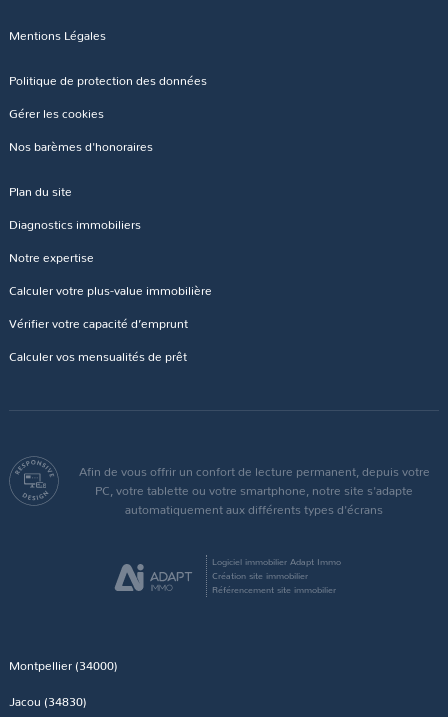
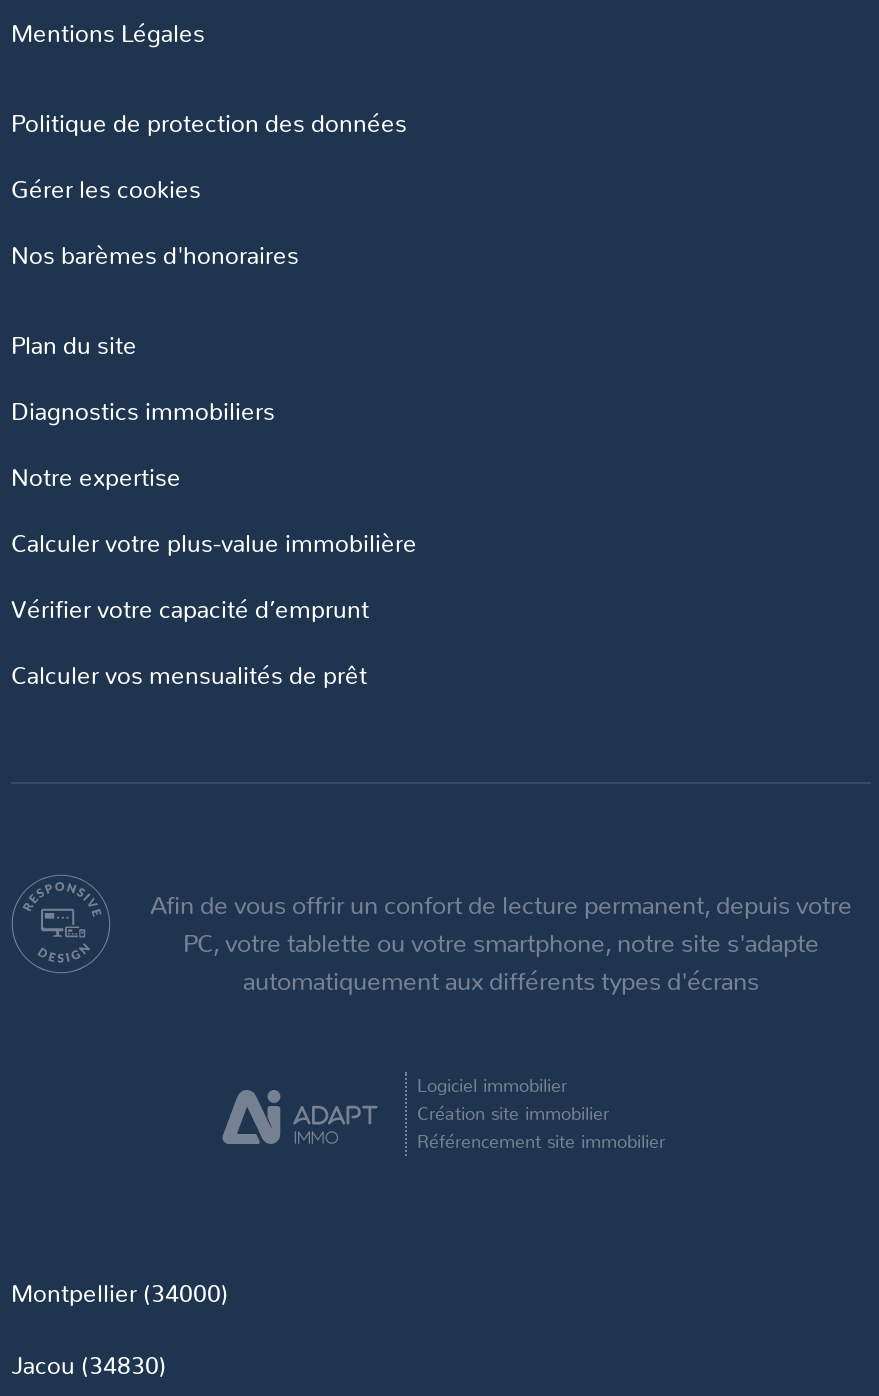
- Logiciel immobilier Adapt Immo
+ Logiciel immobilier
